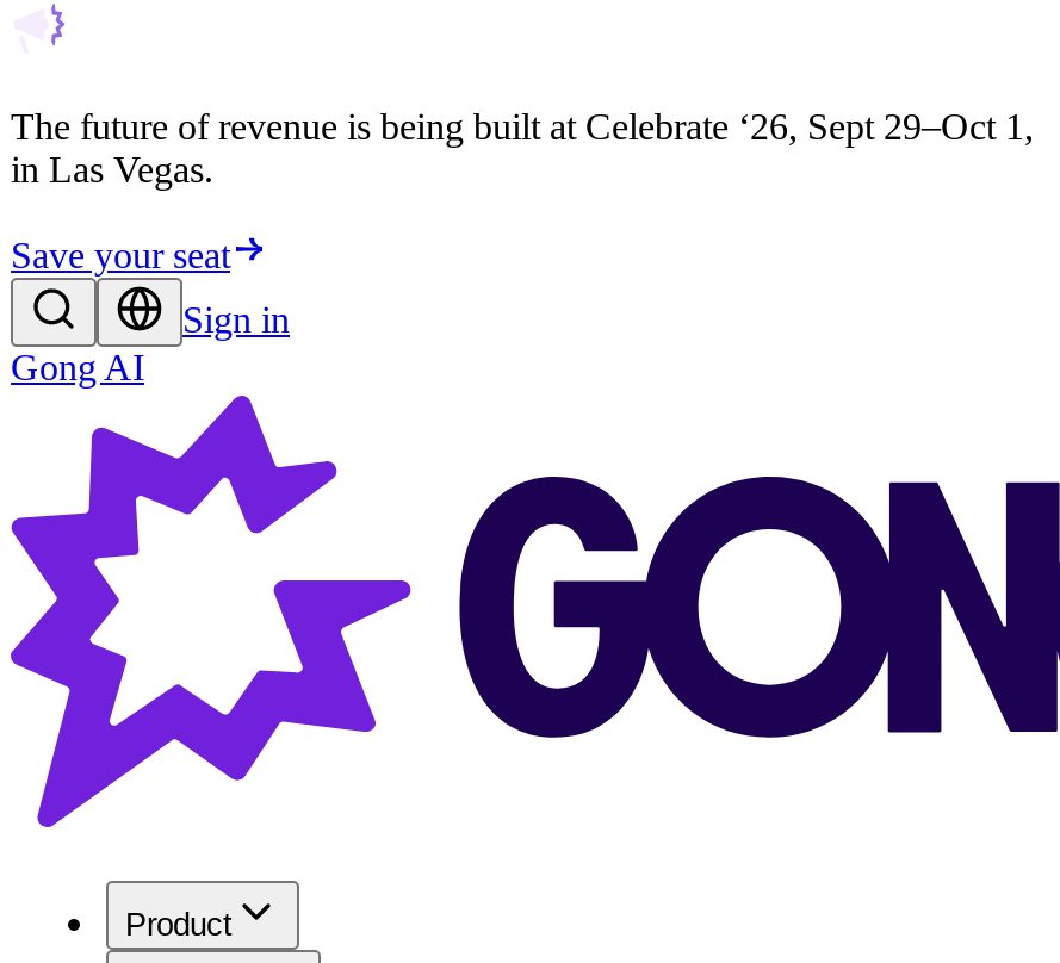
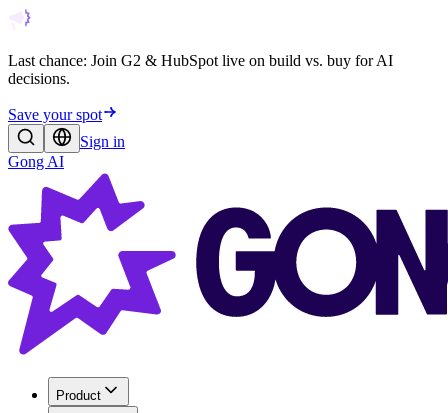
- The future of revenue is being built at Celebrate ‘26, Sept 29–Oct 1,
- in Las Vegas.
+ Last chance: Join G2 & HubSpot live on build vs. buy for AI
+ decisions.

- Save your seat
+ Save your spot
